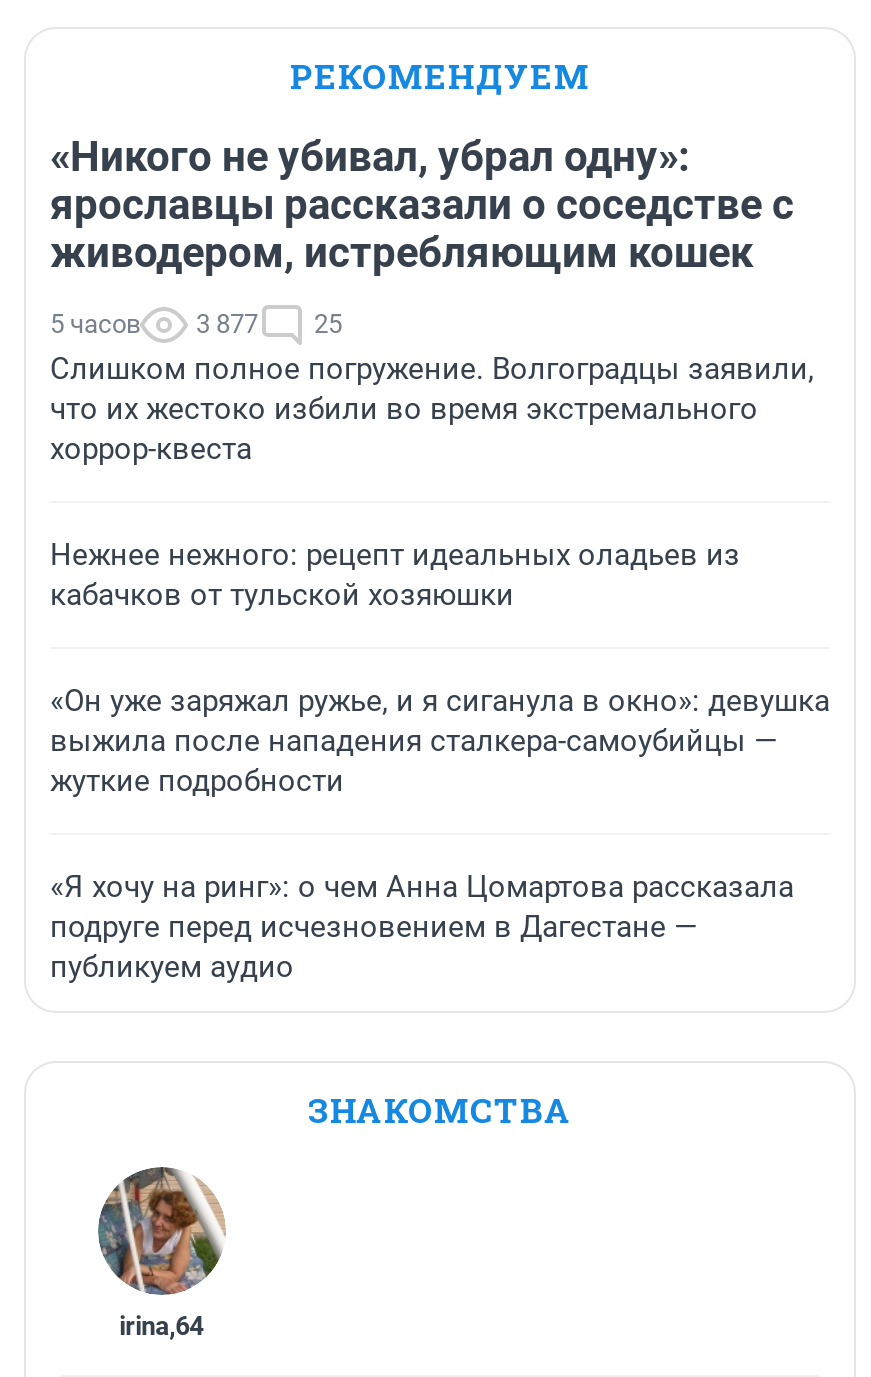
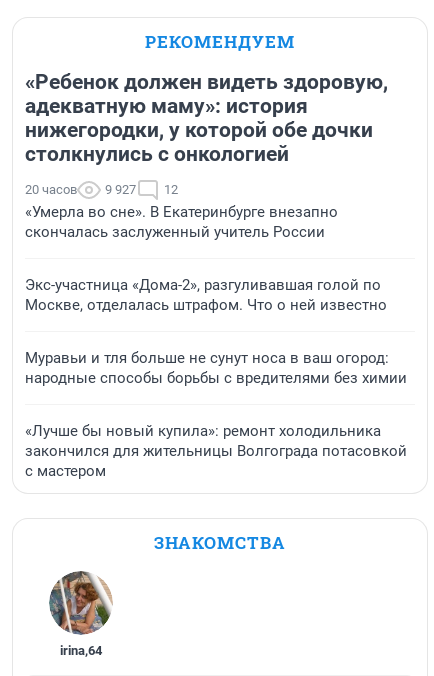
- «Никого не убивал, убрал одну»:
- ярославцы рассказали о соседстве с
- живодером, истребляющим кошек
+ «Ребенок должен видеть здоровую,
+ адекватную маму»: история
+ нижегородки, у которой обе дочки
+ столкнулись с онкологией

- 5 часов
- 3 877
- 25
- Слишком полное погружение. Волгоградцы заявили,
- что их жестоко избили во время экстремального
- хоррор-квеста
+ 20 часов
+ 9 927
+ 12
+ «Умерла во сне». В Екатеринбурге внезапно
+ скончалась заслуженный учитель России

- Нежнее нежного: рецепт идеальных оладьев из
- кабачков от тульской хозяюшки
+ Экс-участница «Дома-2», разгуливавшая голой по
+ Москве, отделалась штрафом. Что о ней известно

- «Он уже заряжал ружье, и я сиганула в окно»: девушка
- выжила после нападения сталкера-самоубийцы —
- жуткие подробности
+ Муравьи и тля больше не сунут носа в ваш огород:
+ народные способы борьбы с вредителями без химии

- «Я хочу на ринг»: о чем Анна Цомартова рассказала
- подруге перед исчезновением в Дагестане —
- публикуем аудио
+ «Лучше бы новый купила»: ремонт холодильника
+ закончился для жительницы Волгограда потасовкой
+ с мастером
